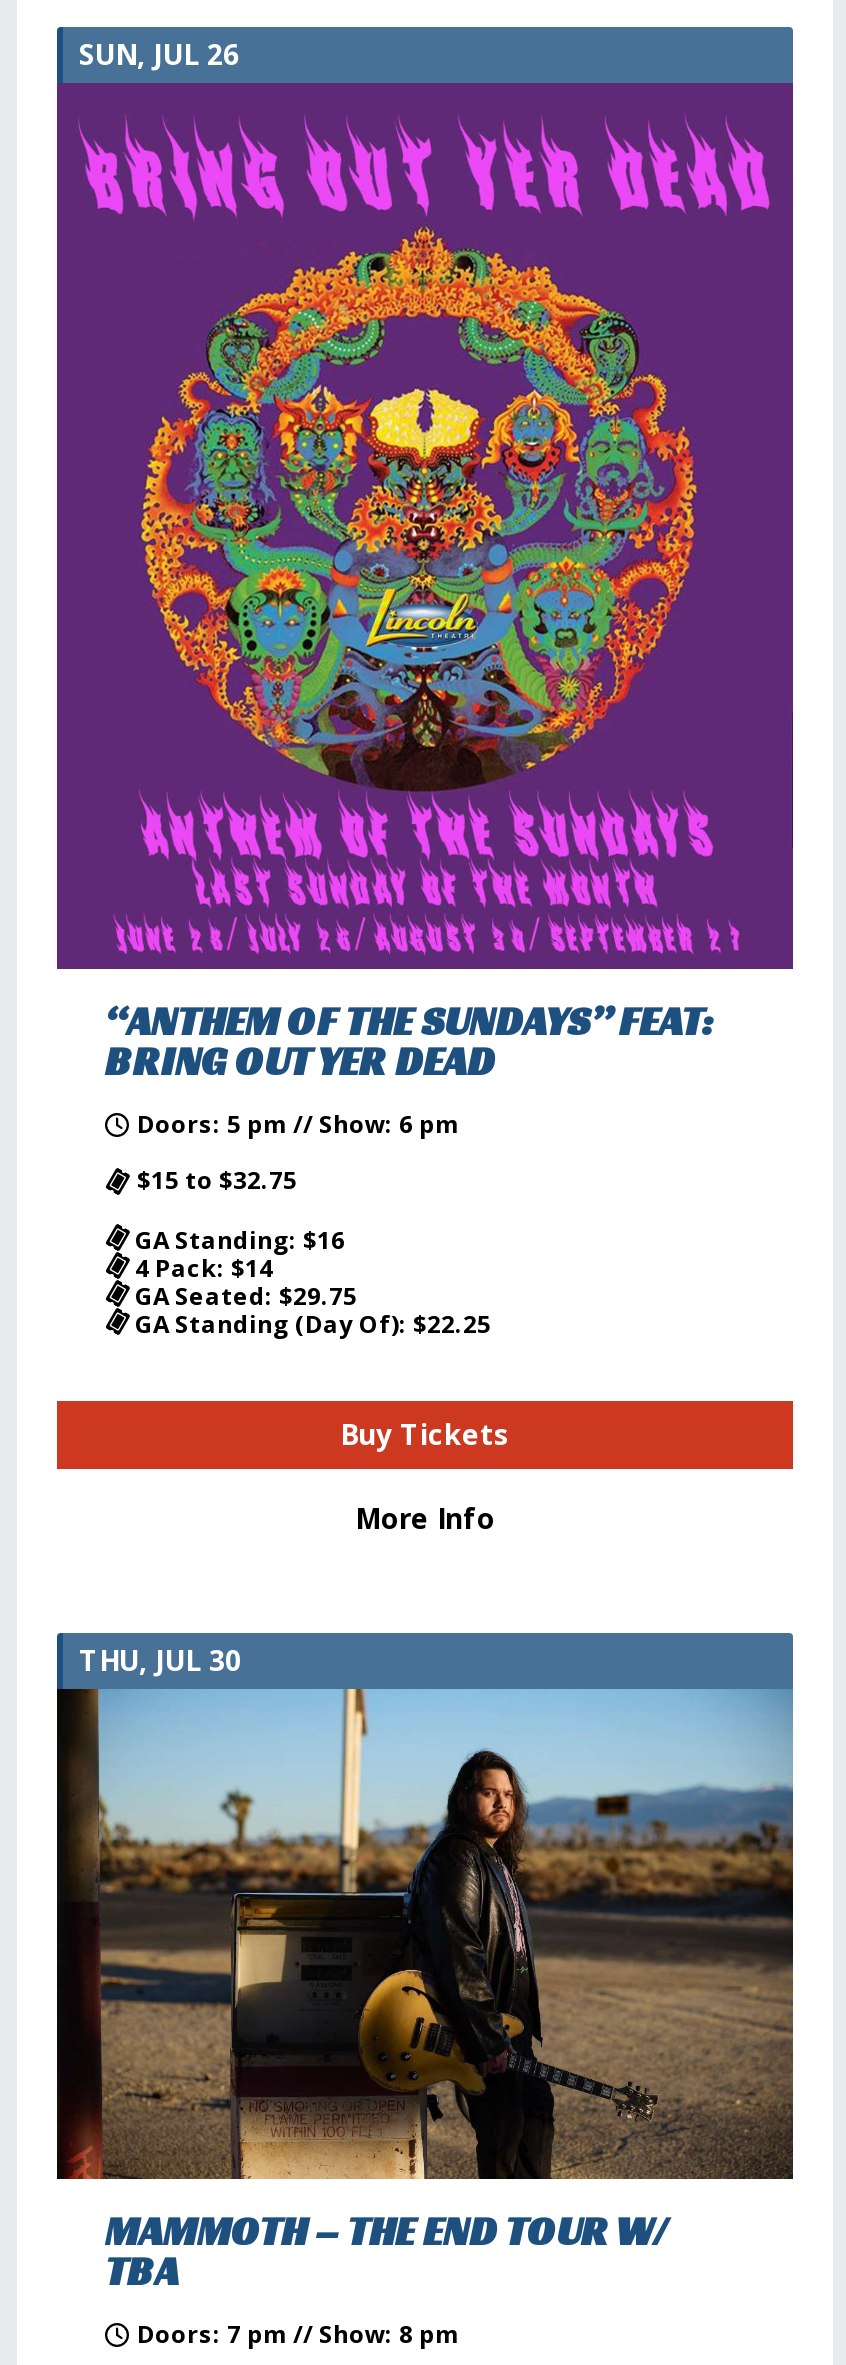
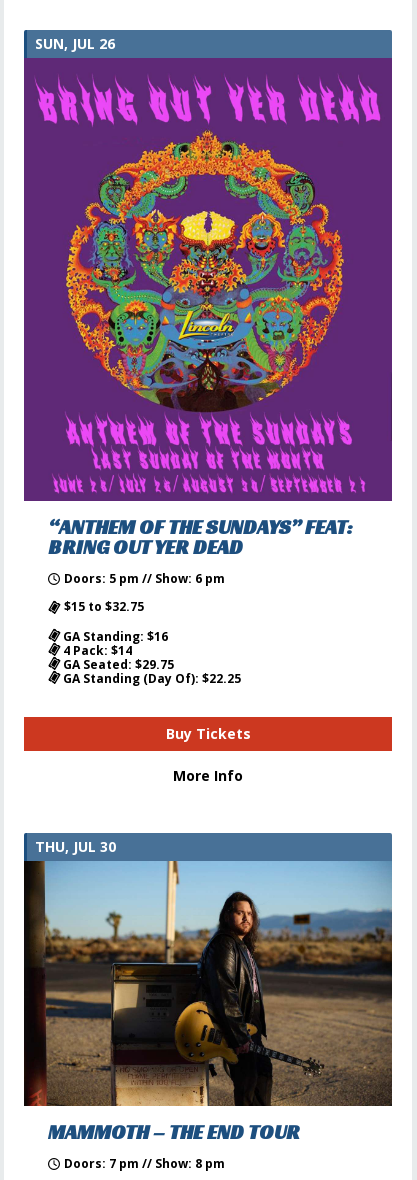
- MAMMOTH – THE END TOUR W/
- TBA
+ MAMMOTH – THE END TOUR
